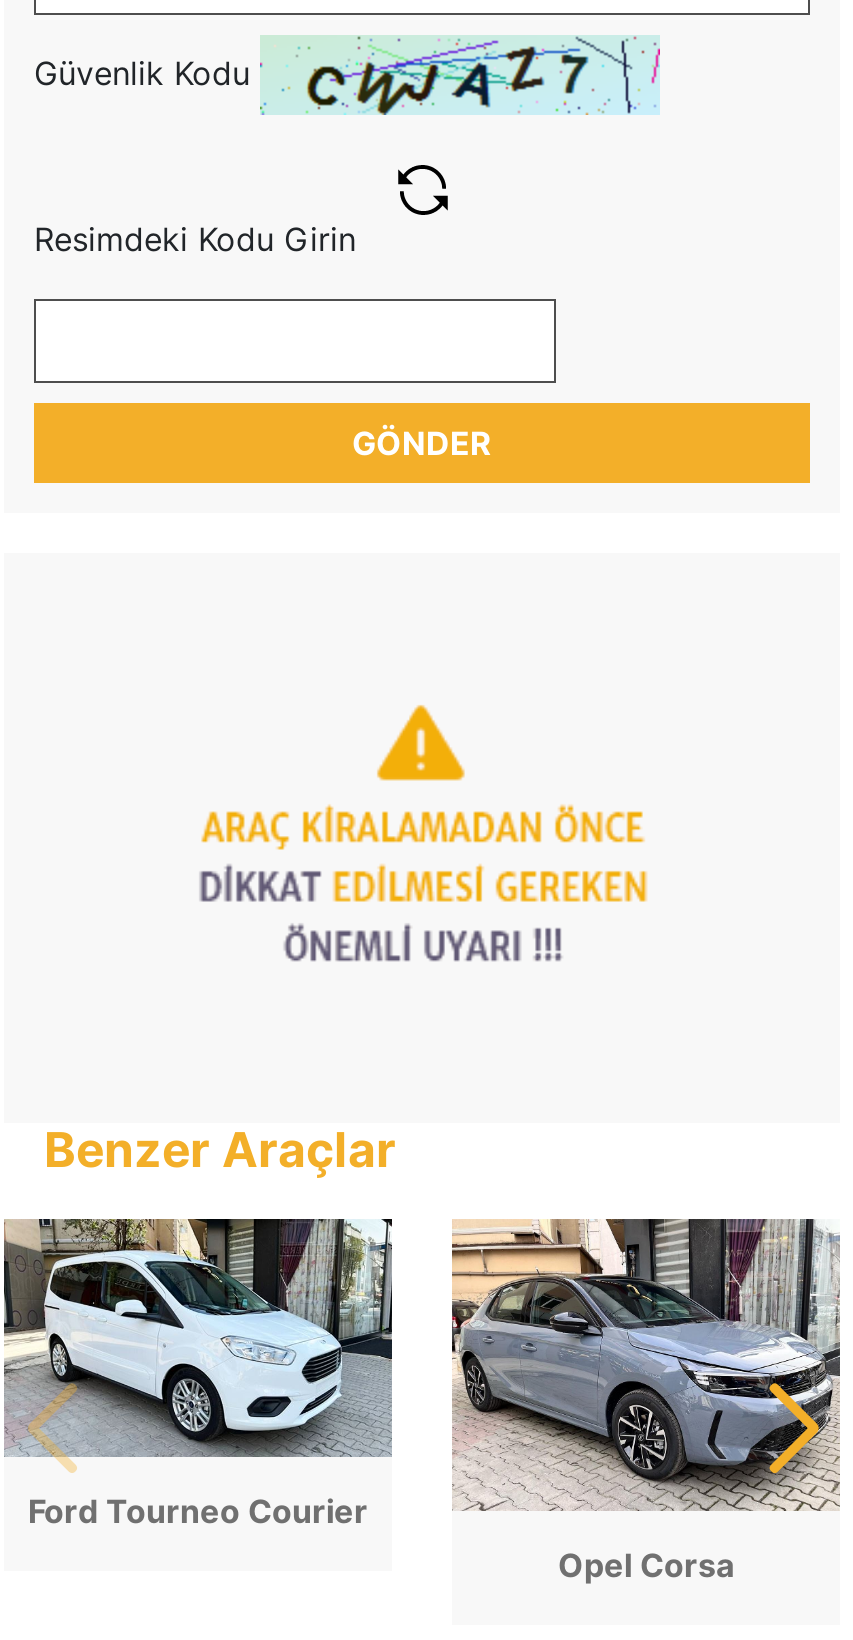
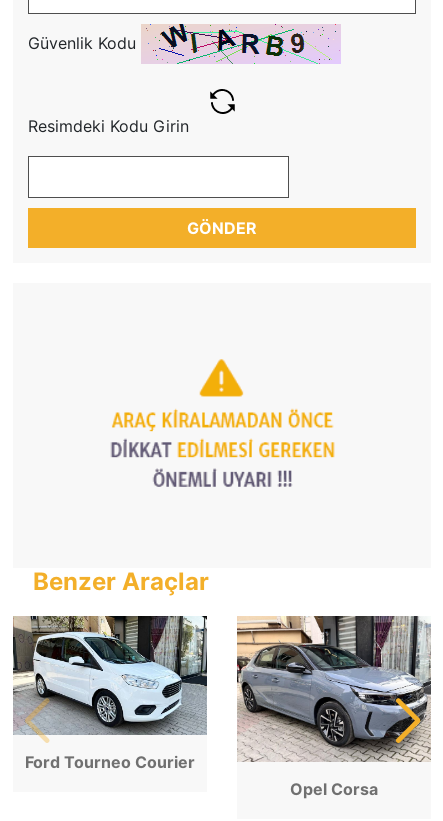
- [image]
+ [image]
